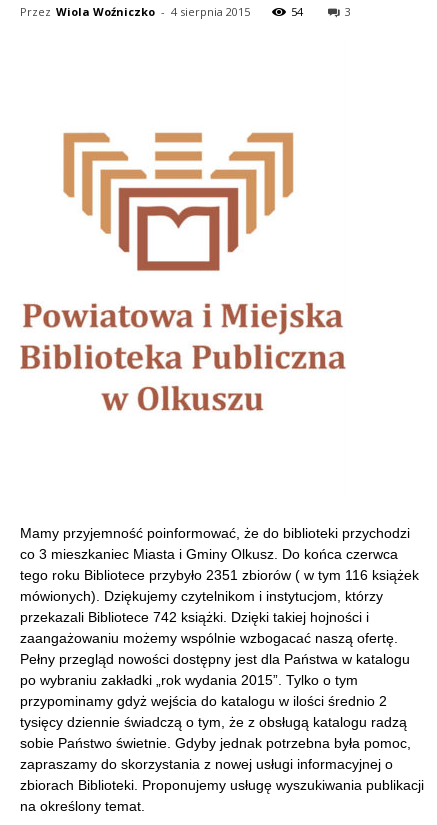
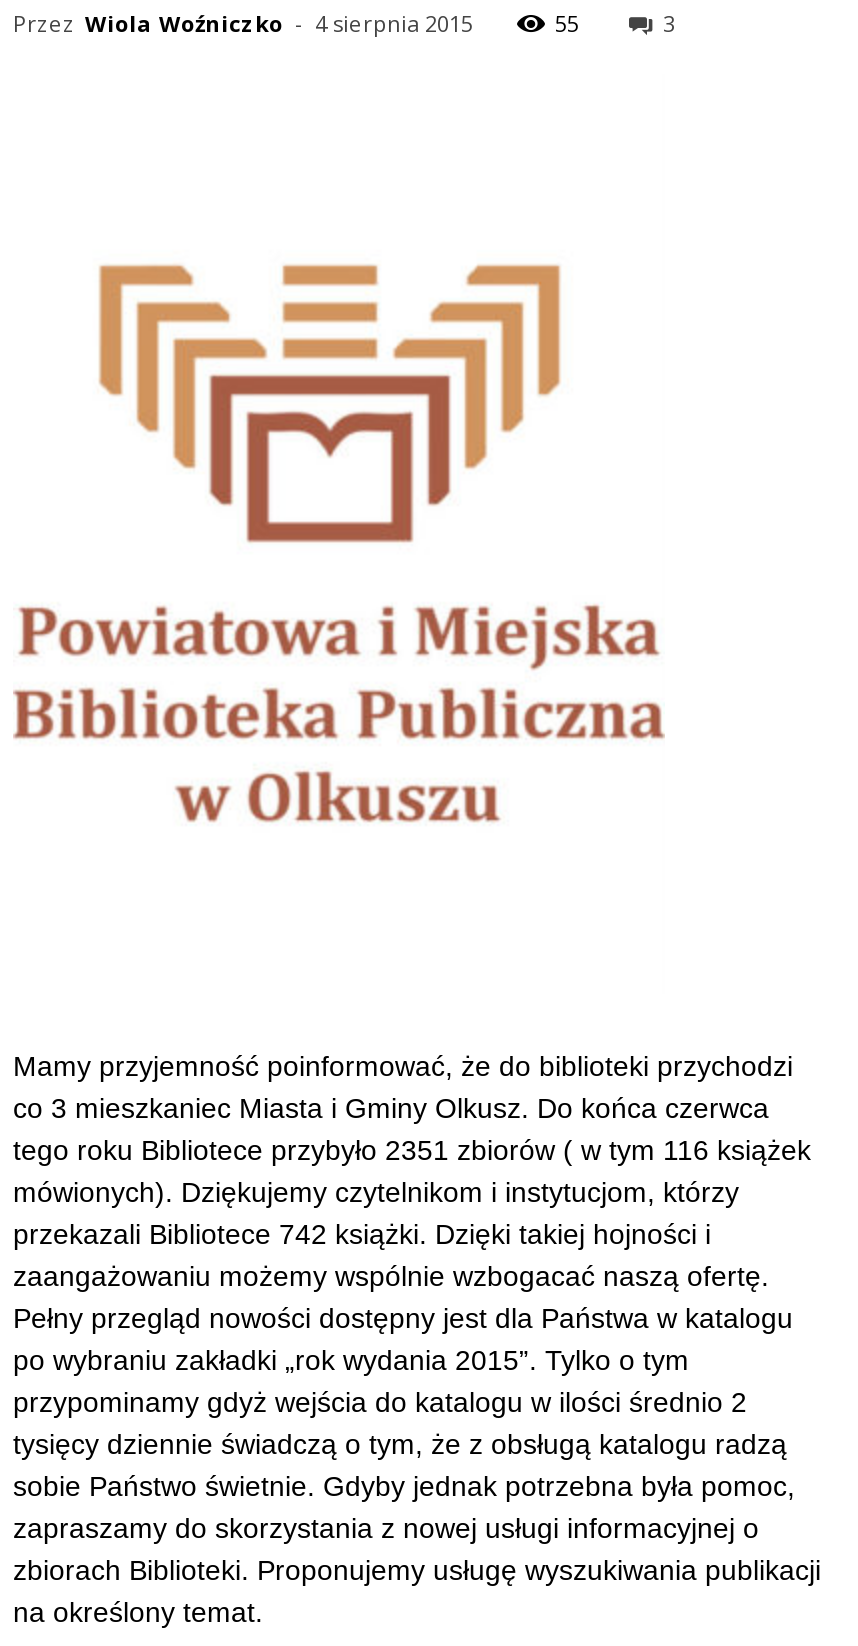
- 54
+ 55
